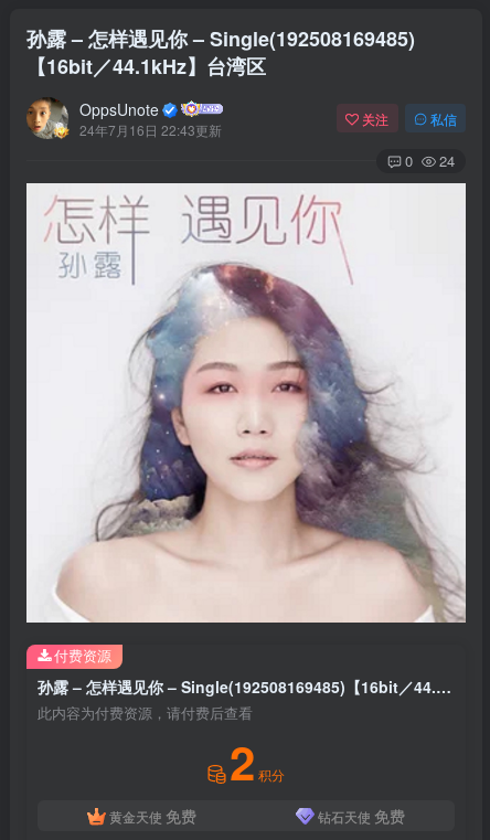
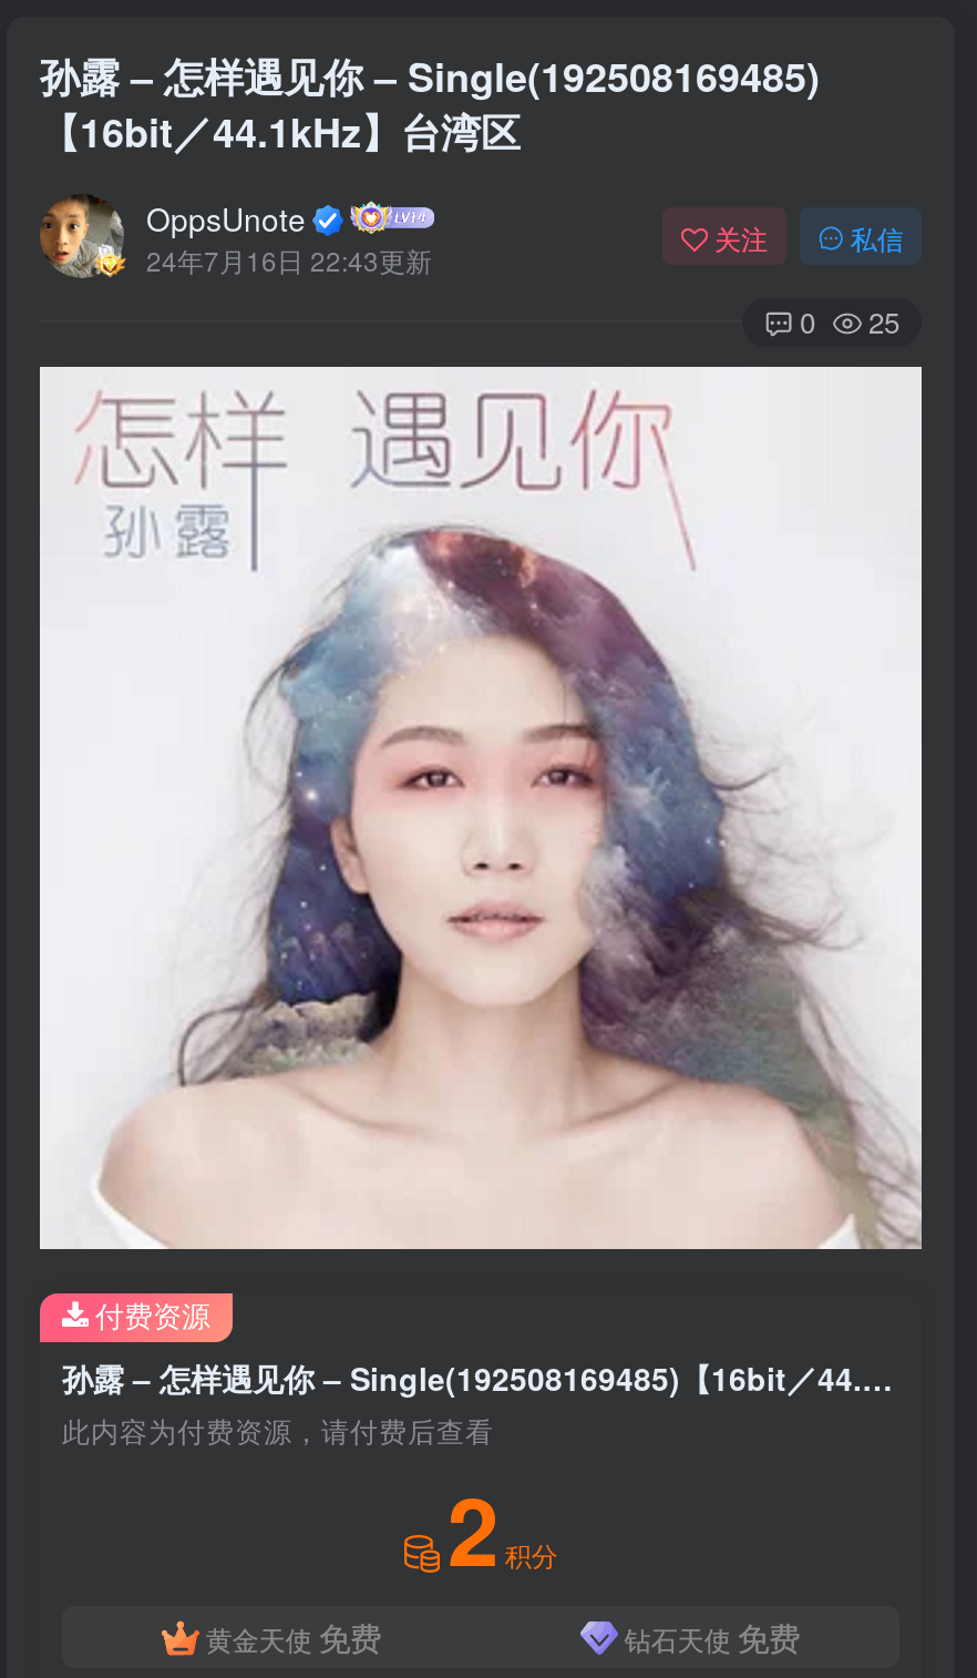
- 0 24
+ 0 25
